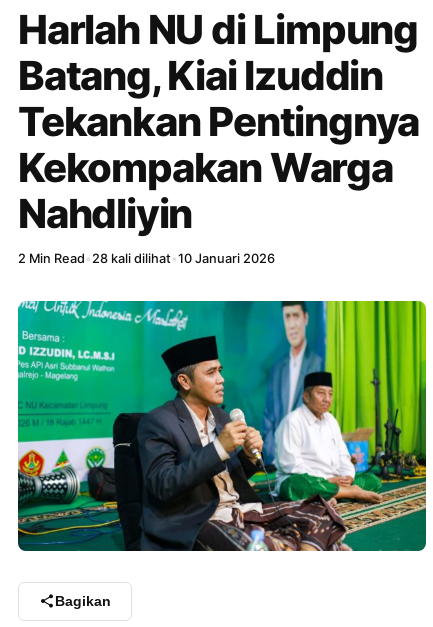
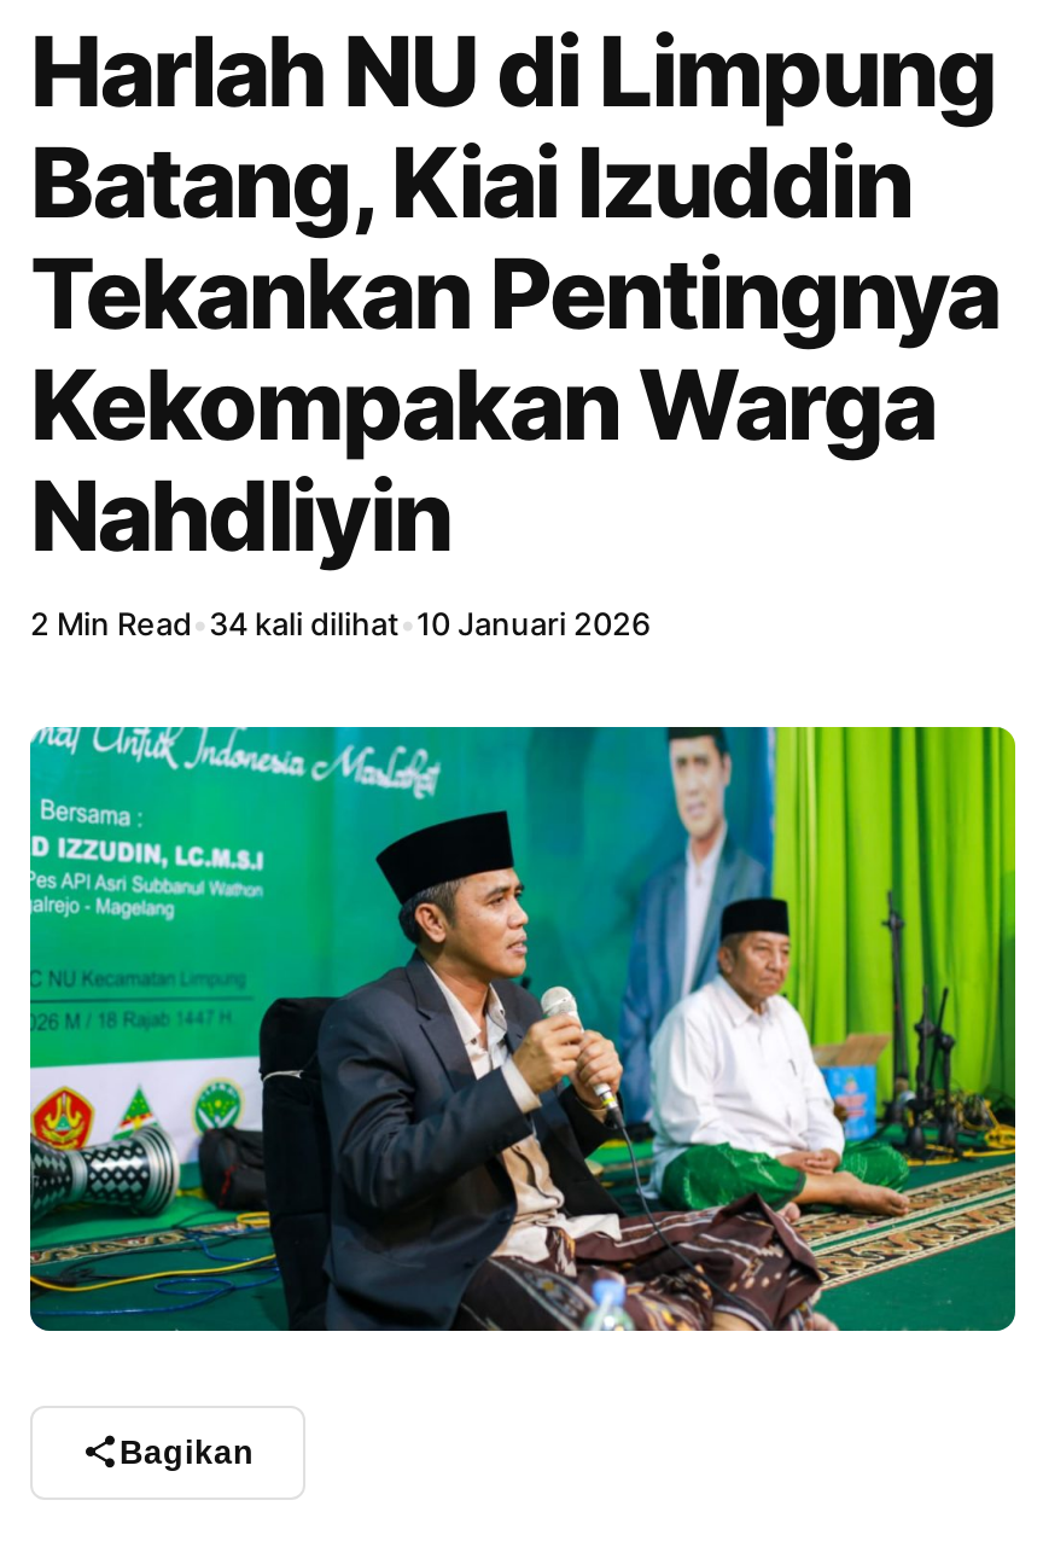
- 2 Min Read • 28 kali dilihat • 10 Januari 2026
+ 2 Min Read • 34 kali dilihat • 10 Januari 2026
